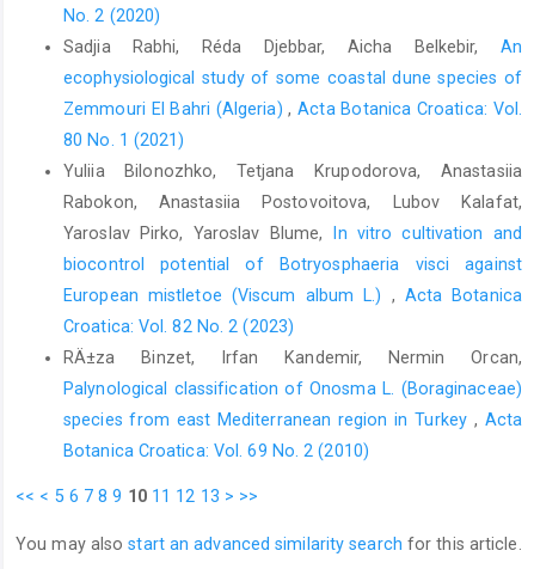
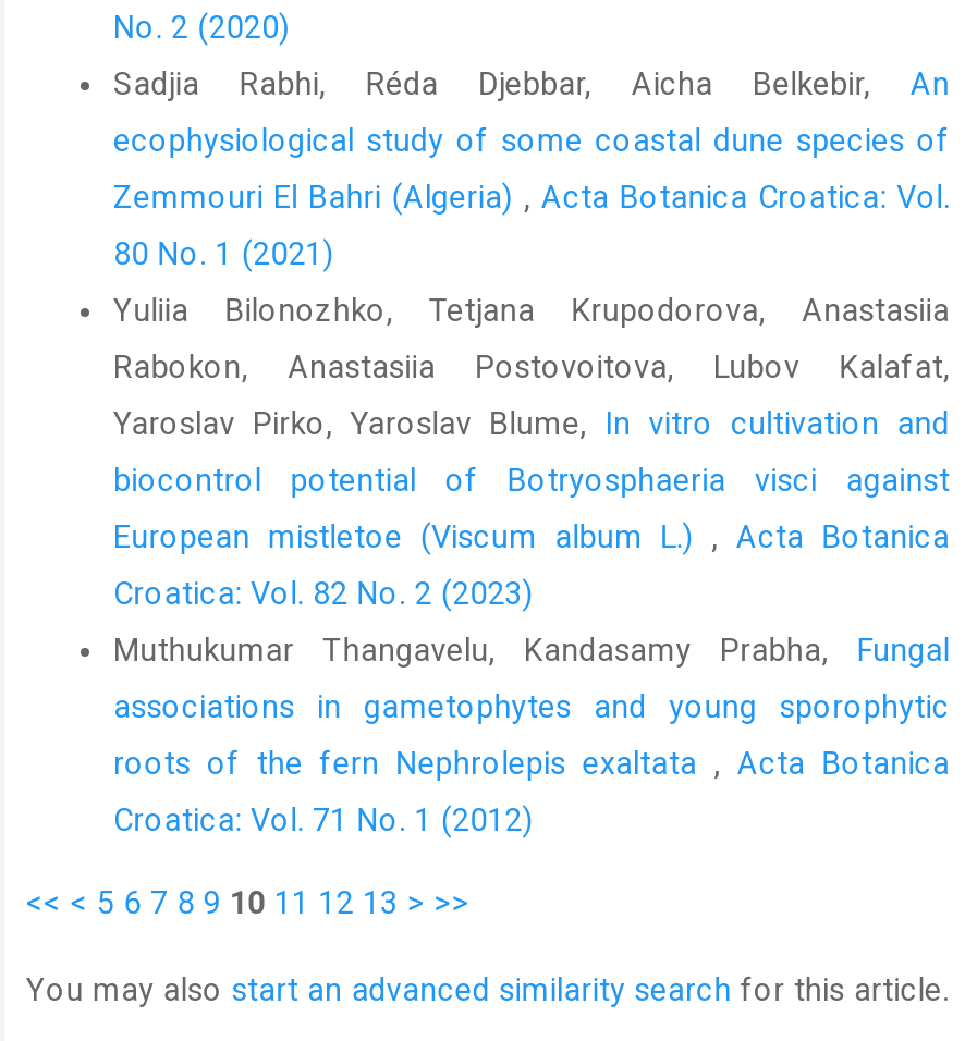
- RÄ±za Binzet, Irfan Kandemir, Nermin Orcan,
+ Muthukumar Thangavelu, Kandasamy Prabha, Fungal

- Palynological classification of Onosma L. (Boraginaceae)
+ associations in gametophytes and young sporophytic

- species from east Mediterranean region in Turkey, Acta
+ roots of the fern Nephrolepis exaltata, Acta Botanica

- Botanica Croatica: Vol. 69 No. 2 (2010)
+ Croatica: Vol. 71 No. 1 (2012)
